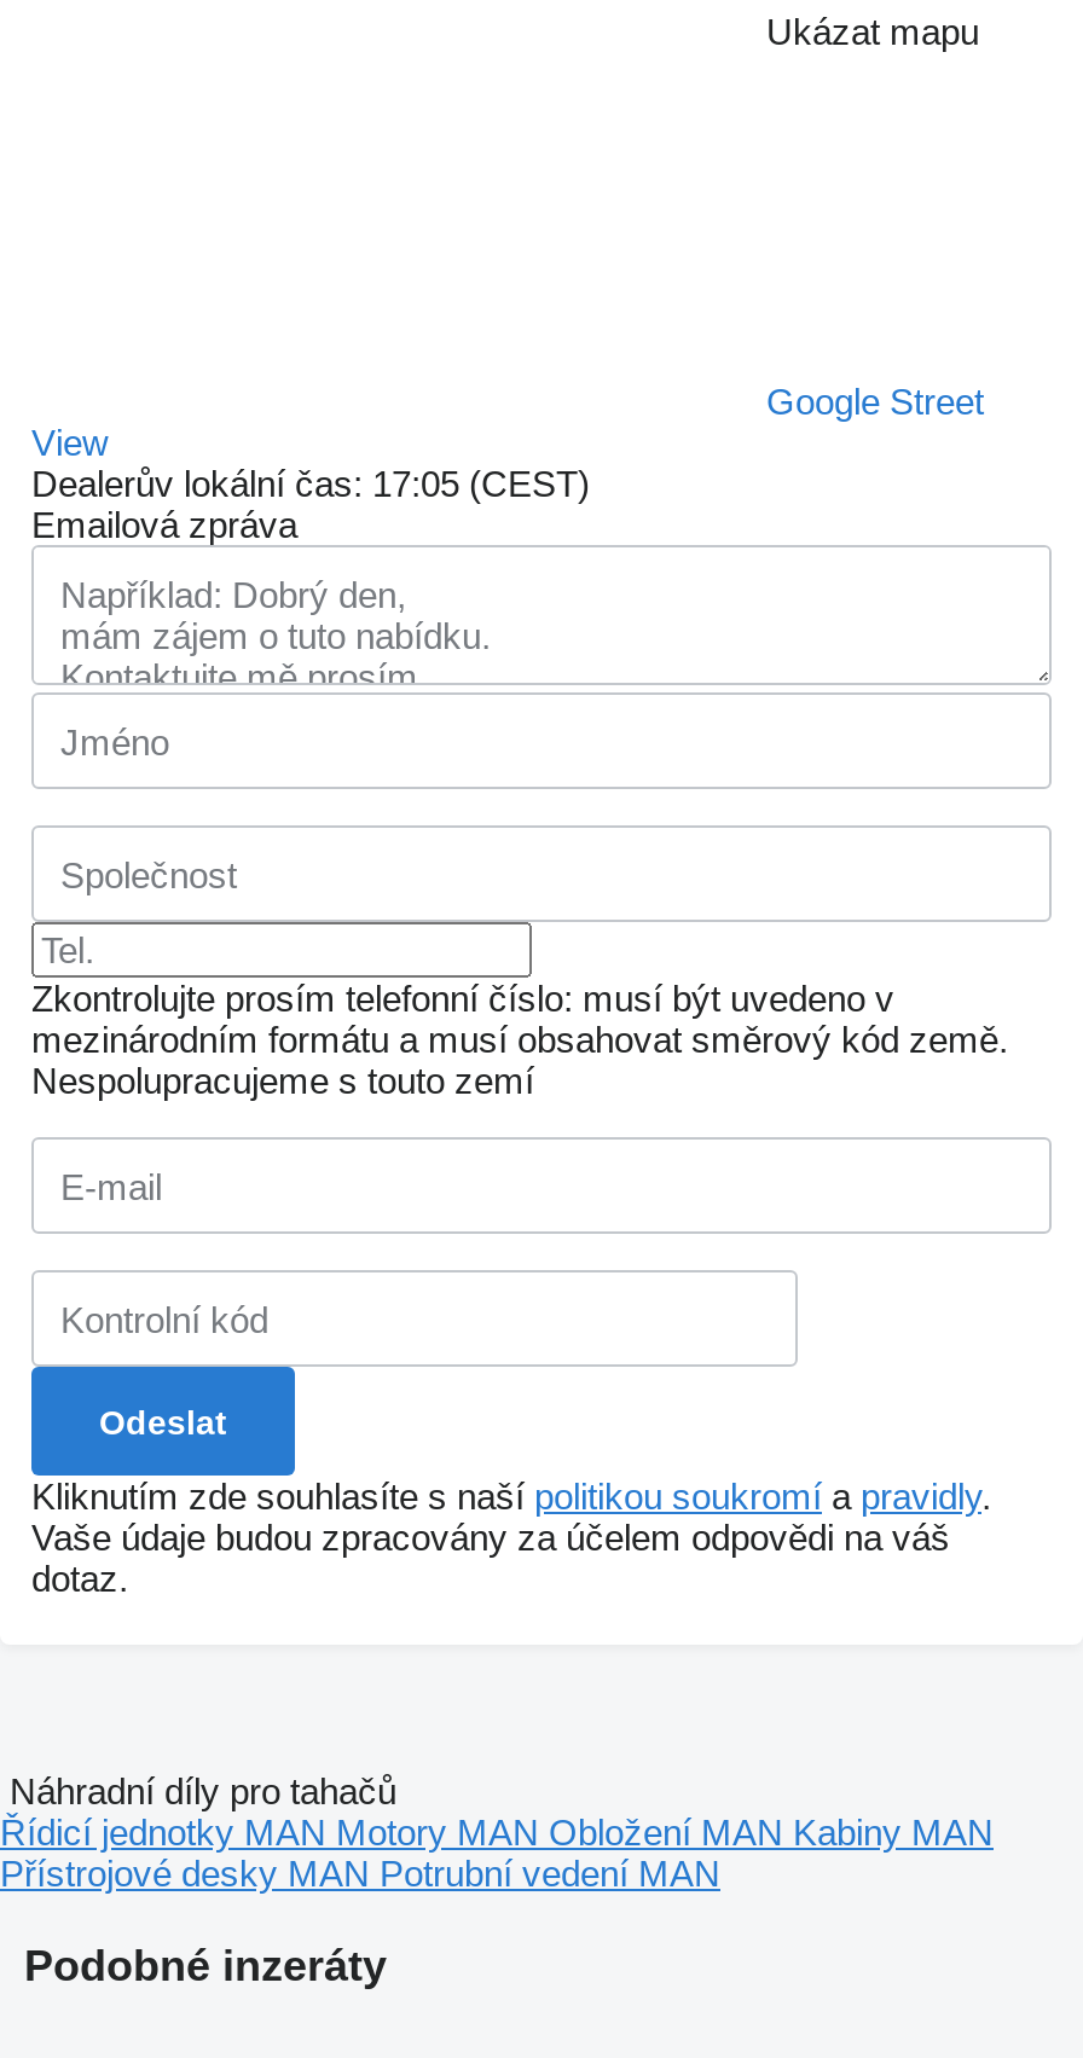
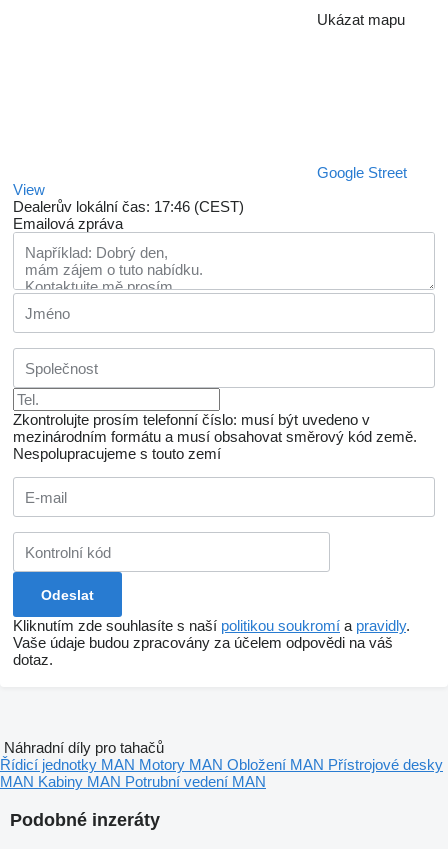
- Dealerův lokální čas: 17:05 (CEST)
+ Dealerův lokální čas: 17:46 (CEST)

- Řídicí jednotky MAN Motory MAN Obložení MAN Kabiny MAN
+ Řídicí jednotky MAN Motory MAN Obložení MAN Přístrojové desky

- Přístrojové desky MAN Potrubní vedení MAN
+ MAN Kabiny MAN Potrubní vedení MAN
